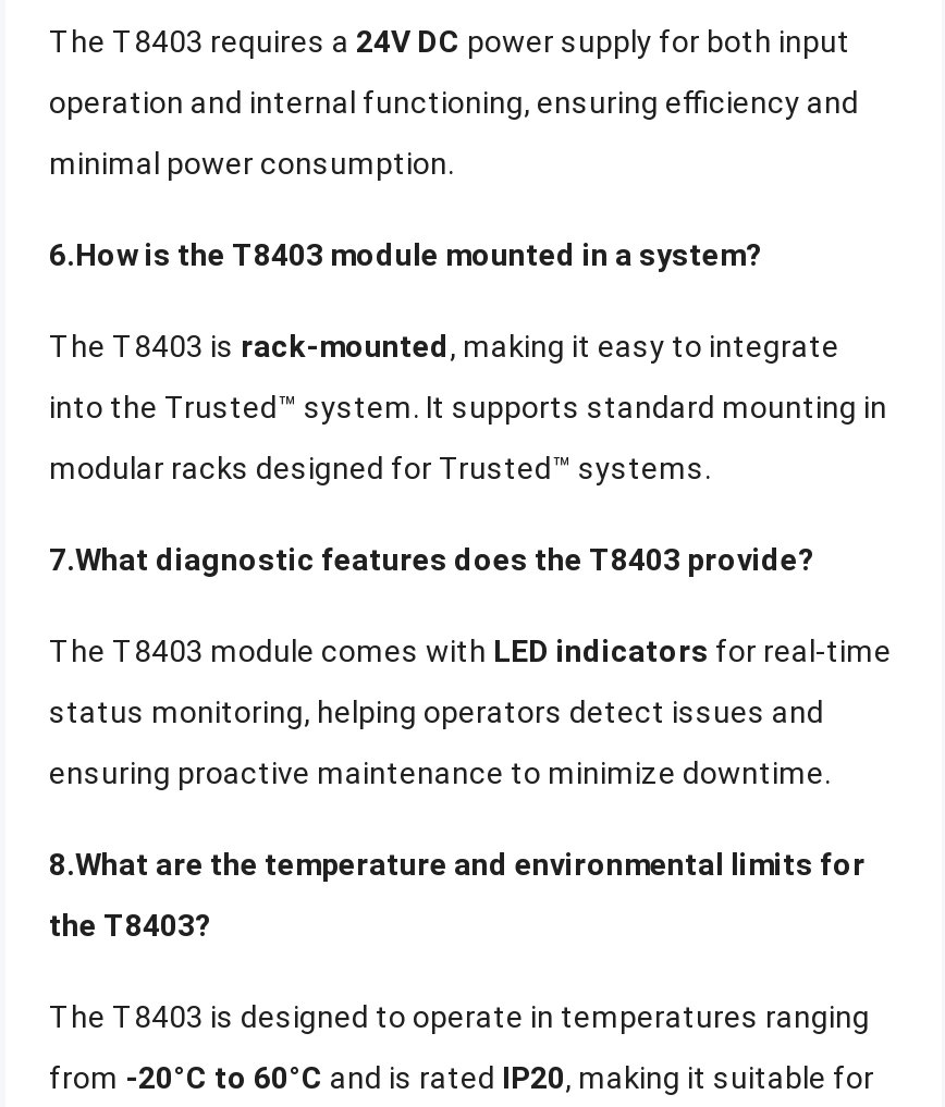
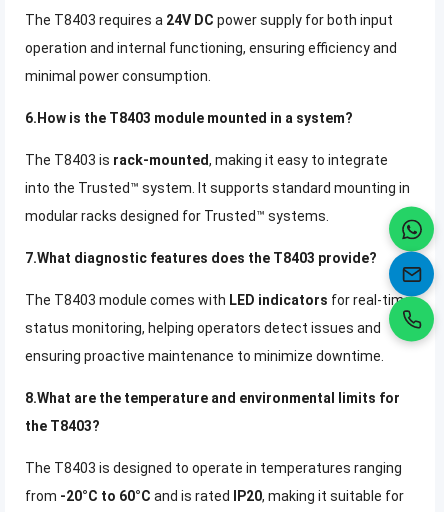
+ [image]
